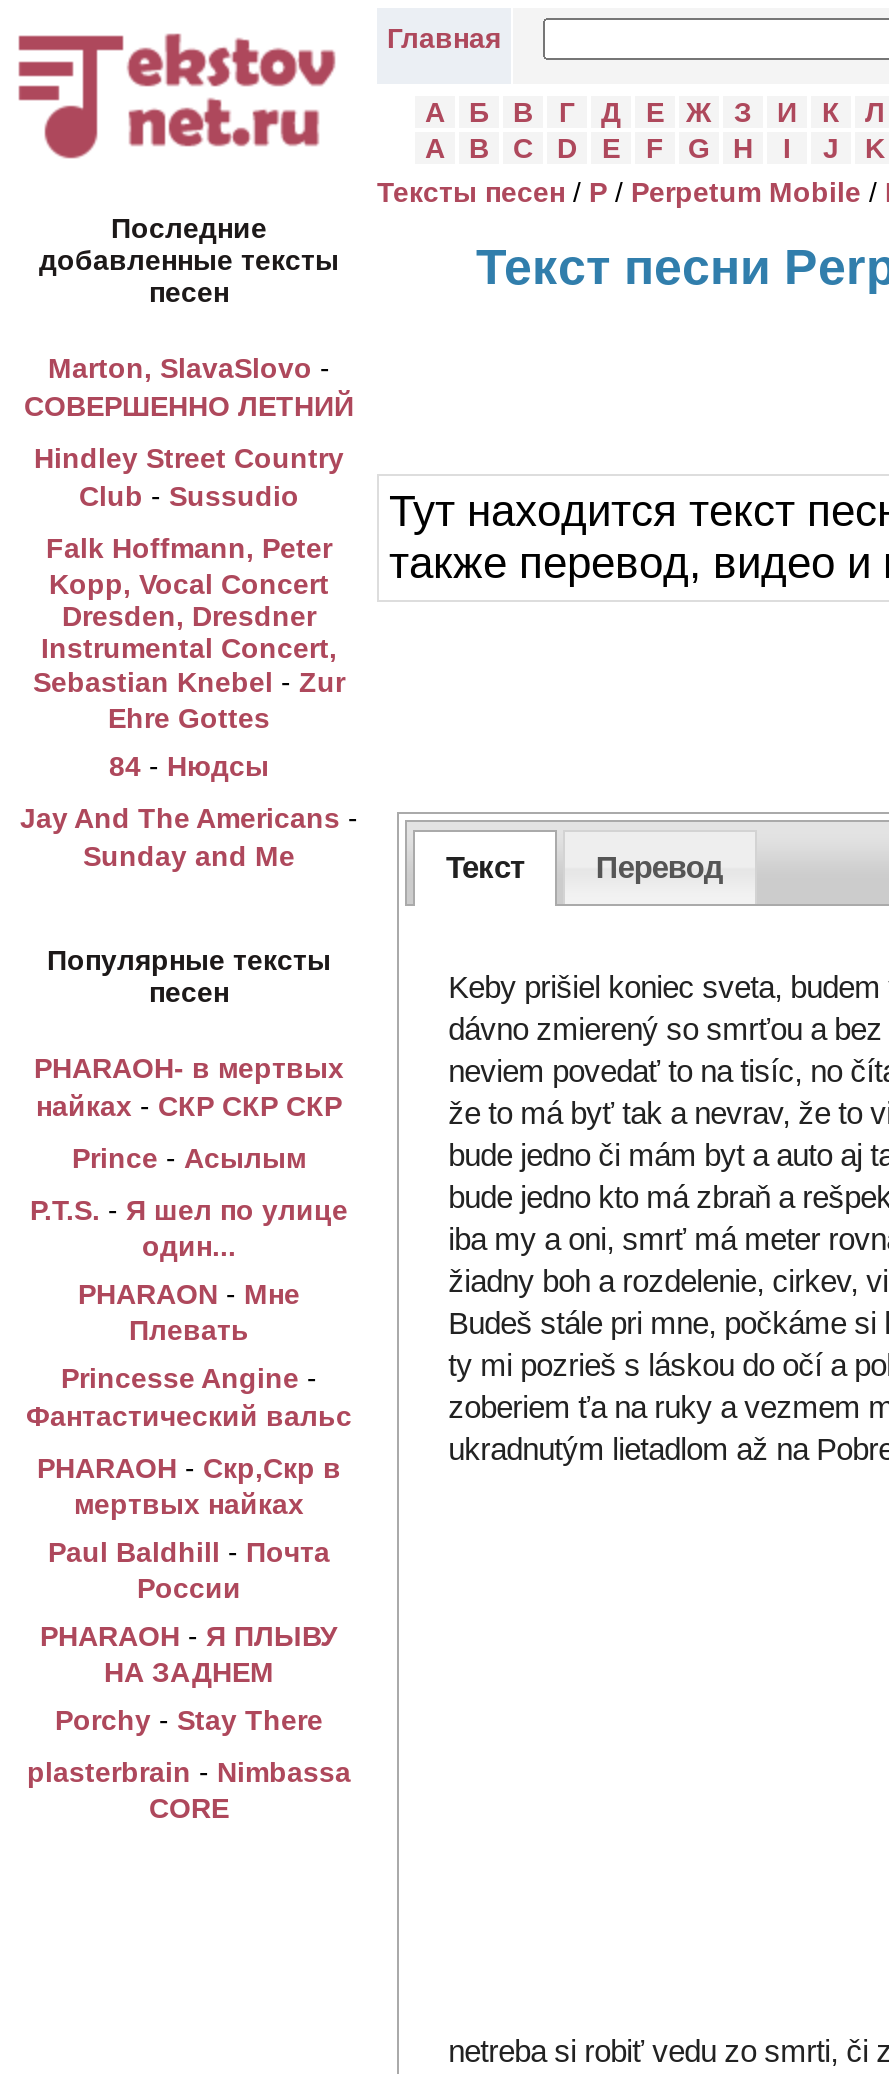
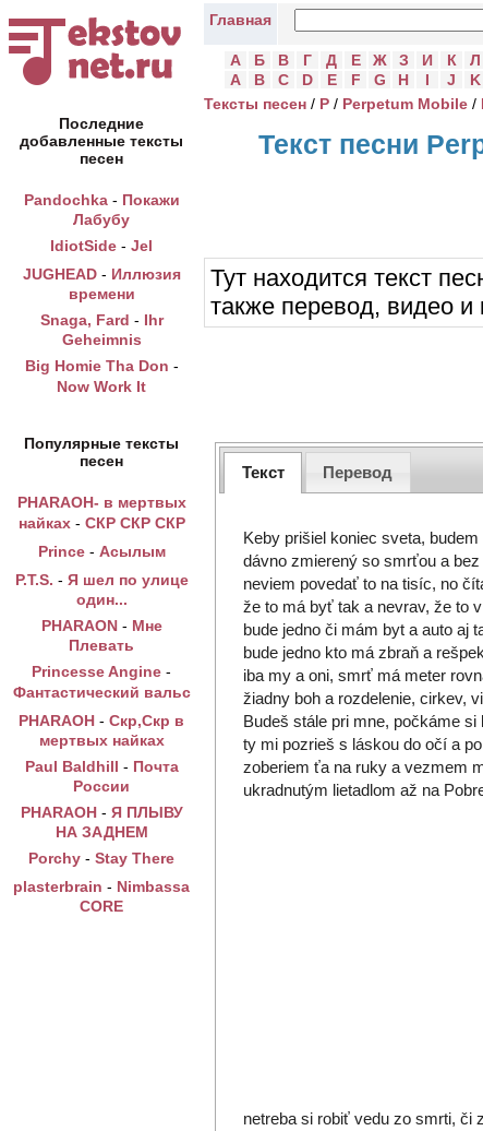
- Marton, SlavaSlovo -
- СОВЕРШЕННО ЛЕТНИЙ
+ Pandochka - Покажи
+ Лабубу

- Hindley Street Country
- Club - Sussudio
+ IdiotSide - Jel

- Falk Hoffmann, Peter
- Kopp, Vocal Concert
- Dresden, Dresdner
- Instrumental Concert,
- Sebastian Knebel - Zur
- Ehre Gottes
+ JUGHEAD - Иллюзия
+ времени

- 84 - Нюдсы
+ Snaga, Fard - Ihr
+ Geheimnis

- Jay And The Americans -
- Sunday and Me
+ Big Homie Tha Don -
+ Now Work It

moved up: Популярные тексты | песен | PHARAOH- в мертвых | ... | plasterbrain - Nimbassa | CORE
